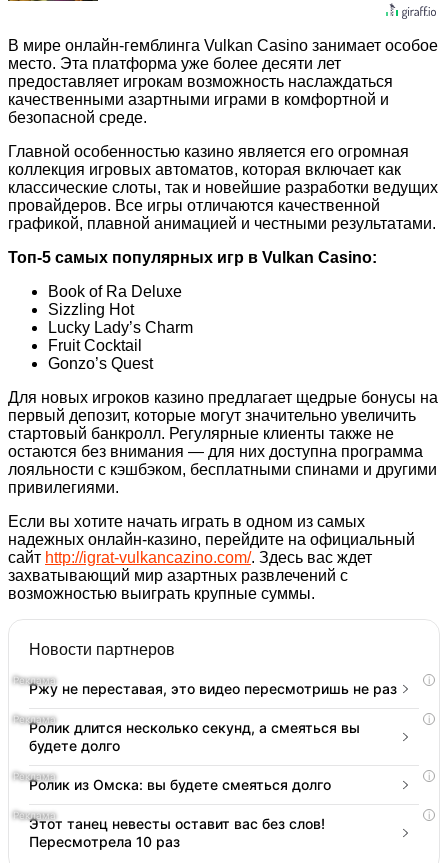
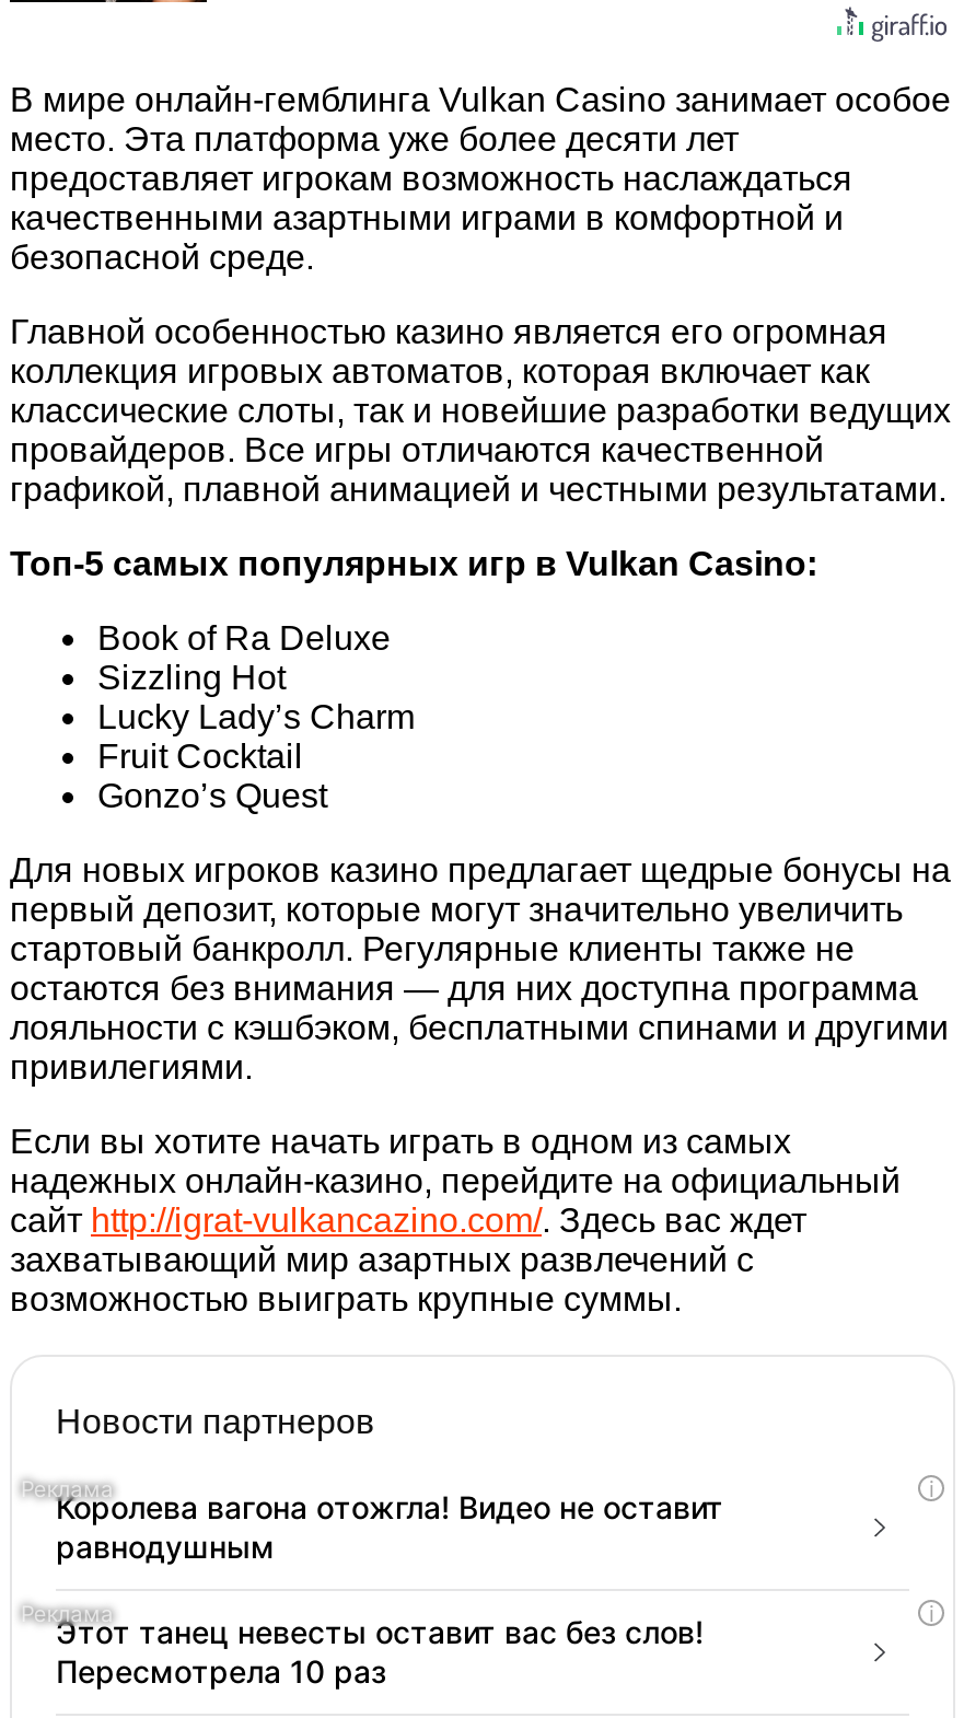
- Ржу не переставая, это видео пересмотришь не раз
- Ролик длится несколько секунд, а смеяться вы
- будете долго
- Ролик из Омска: вы будете смеяться долго
+ Королева вагона отожгла! Видео не оставит
+ равнодушным
